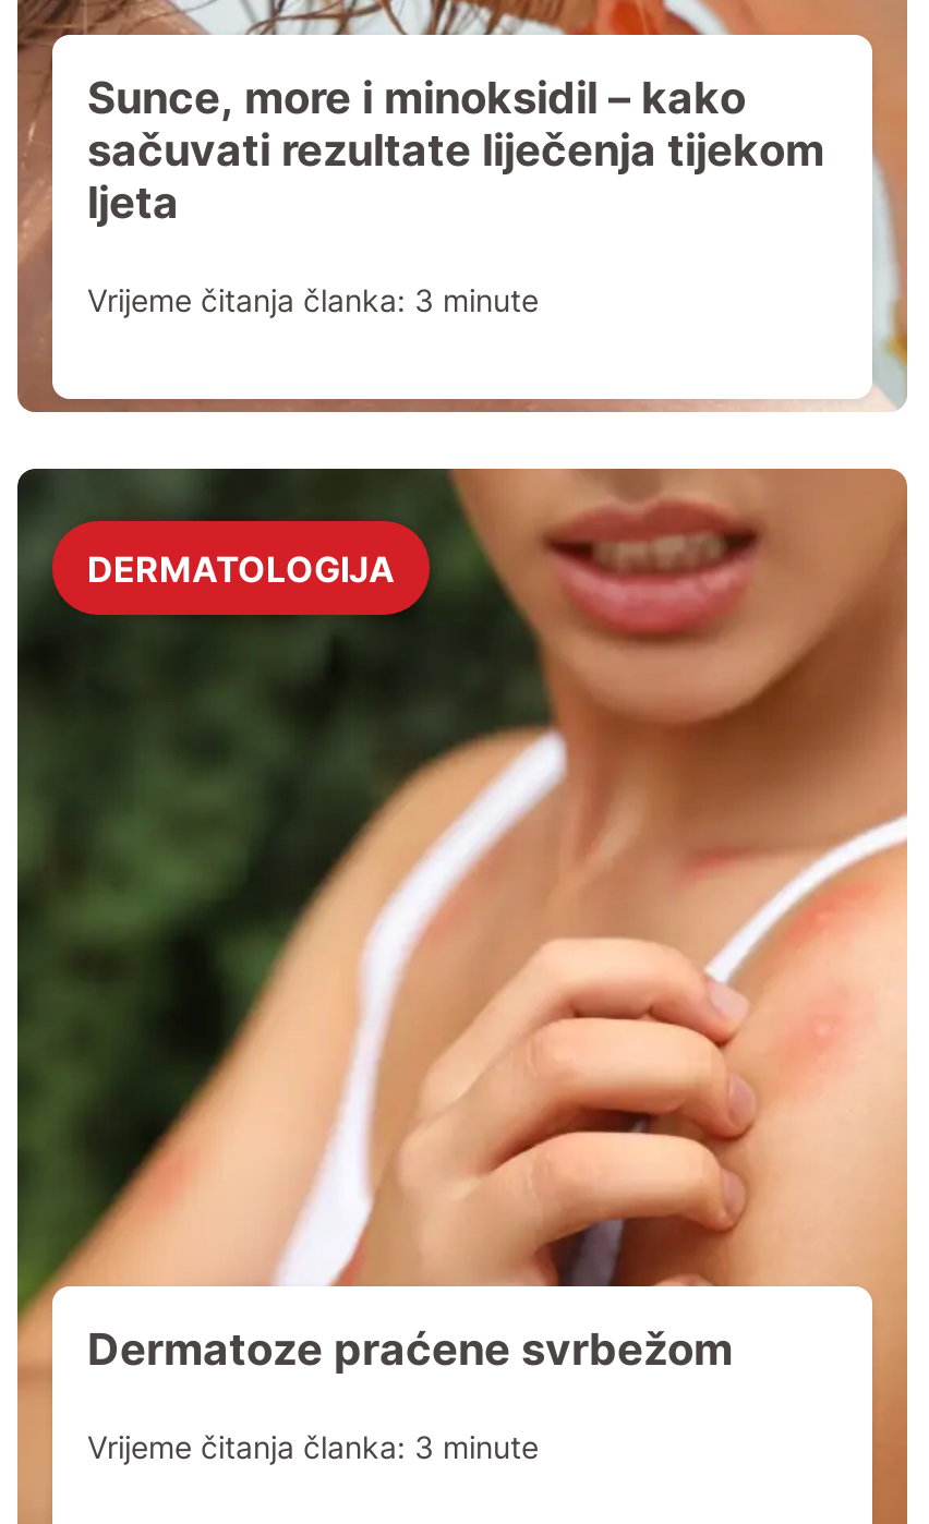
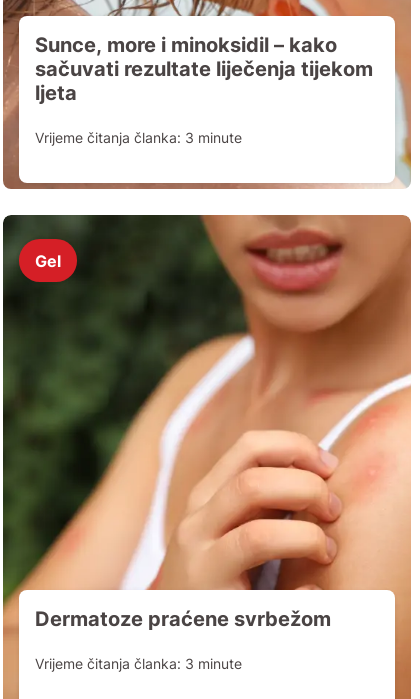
- DERMATOLOGIJA
+ Gel
